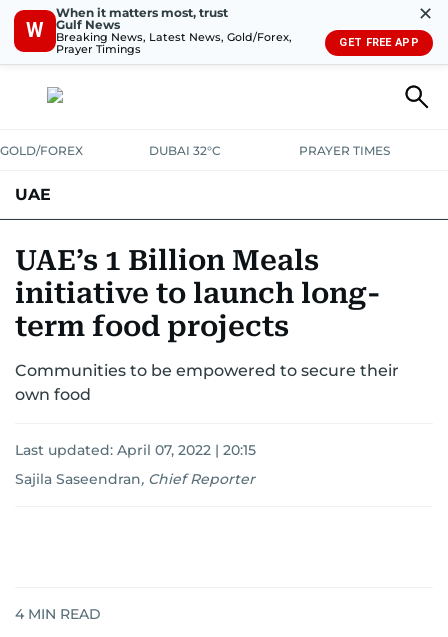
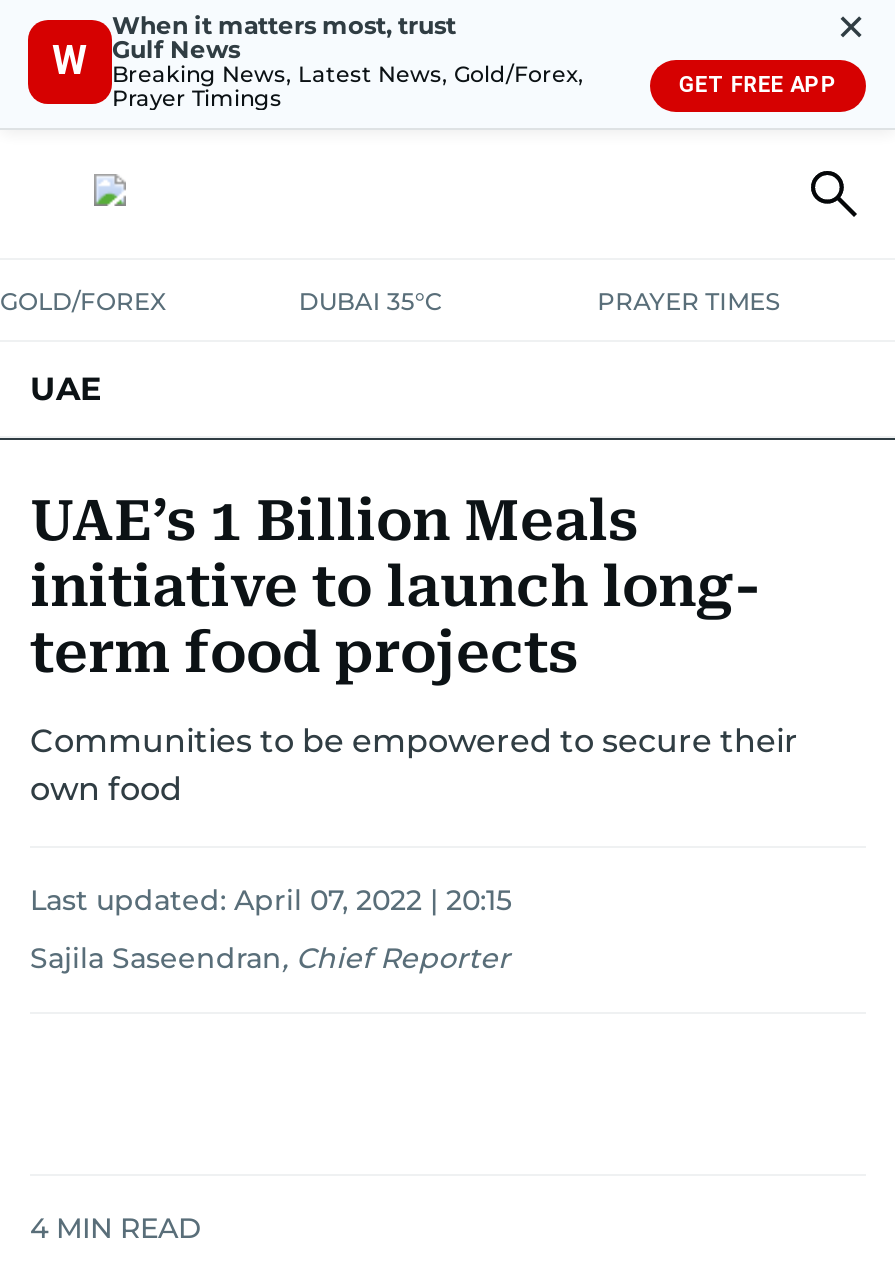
- DUBAI 32°C
+ DUBAI 35°C
